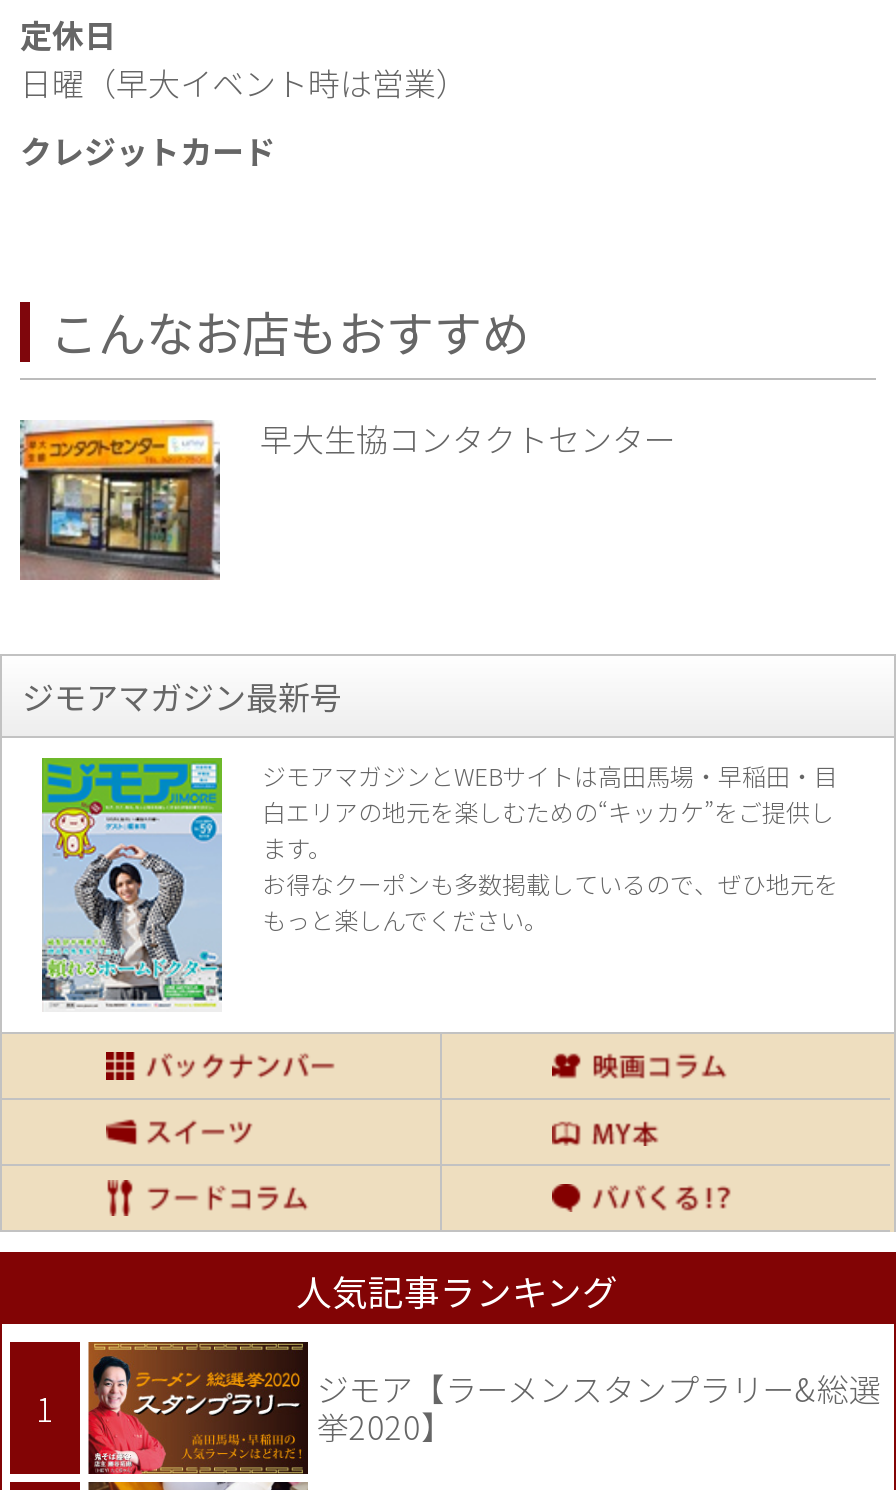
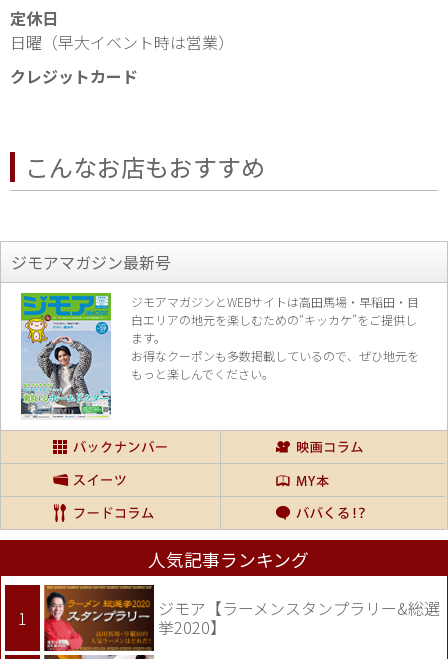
- [image]
- 早大生協コンタクトセンター
